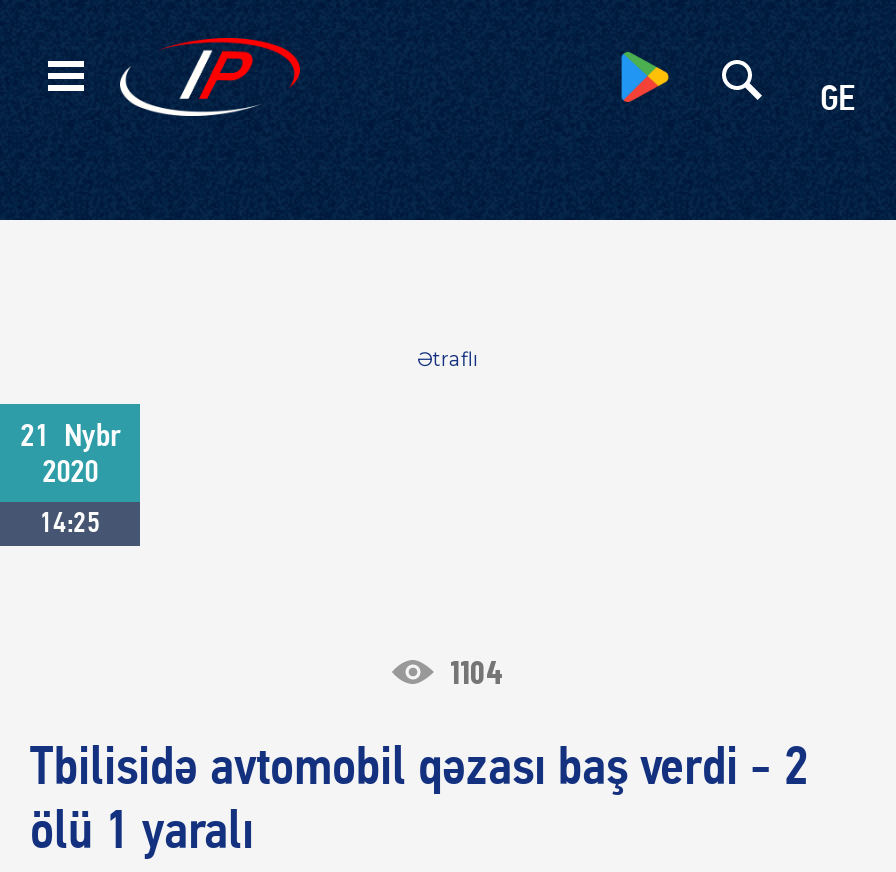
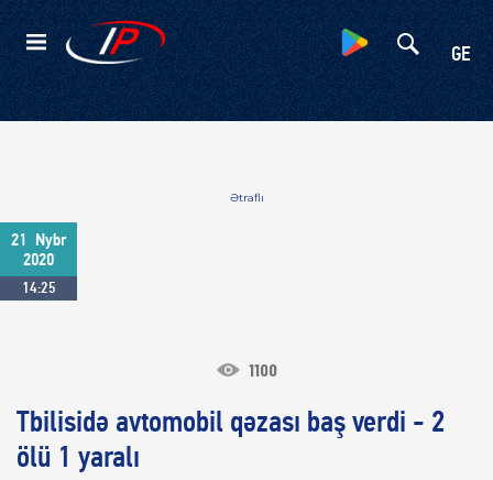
- 1104
+ 1100
